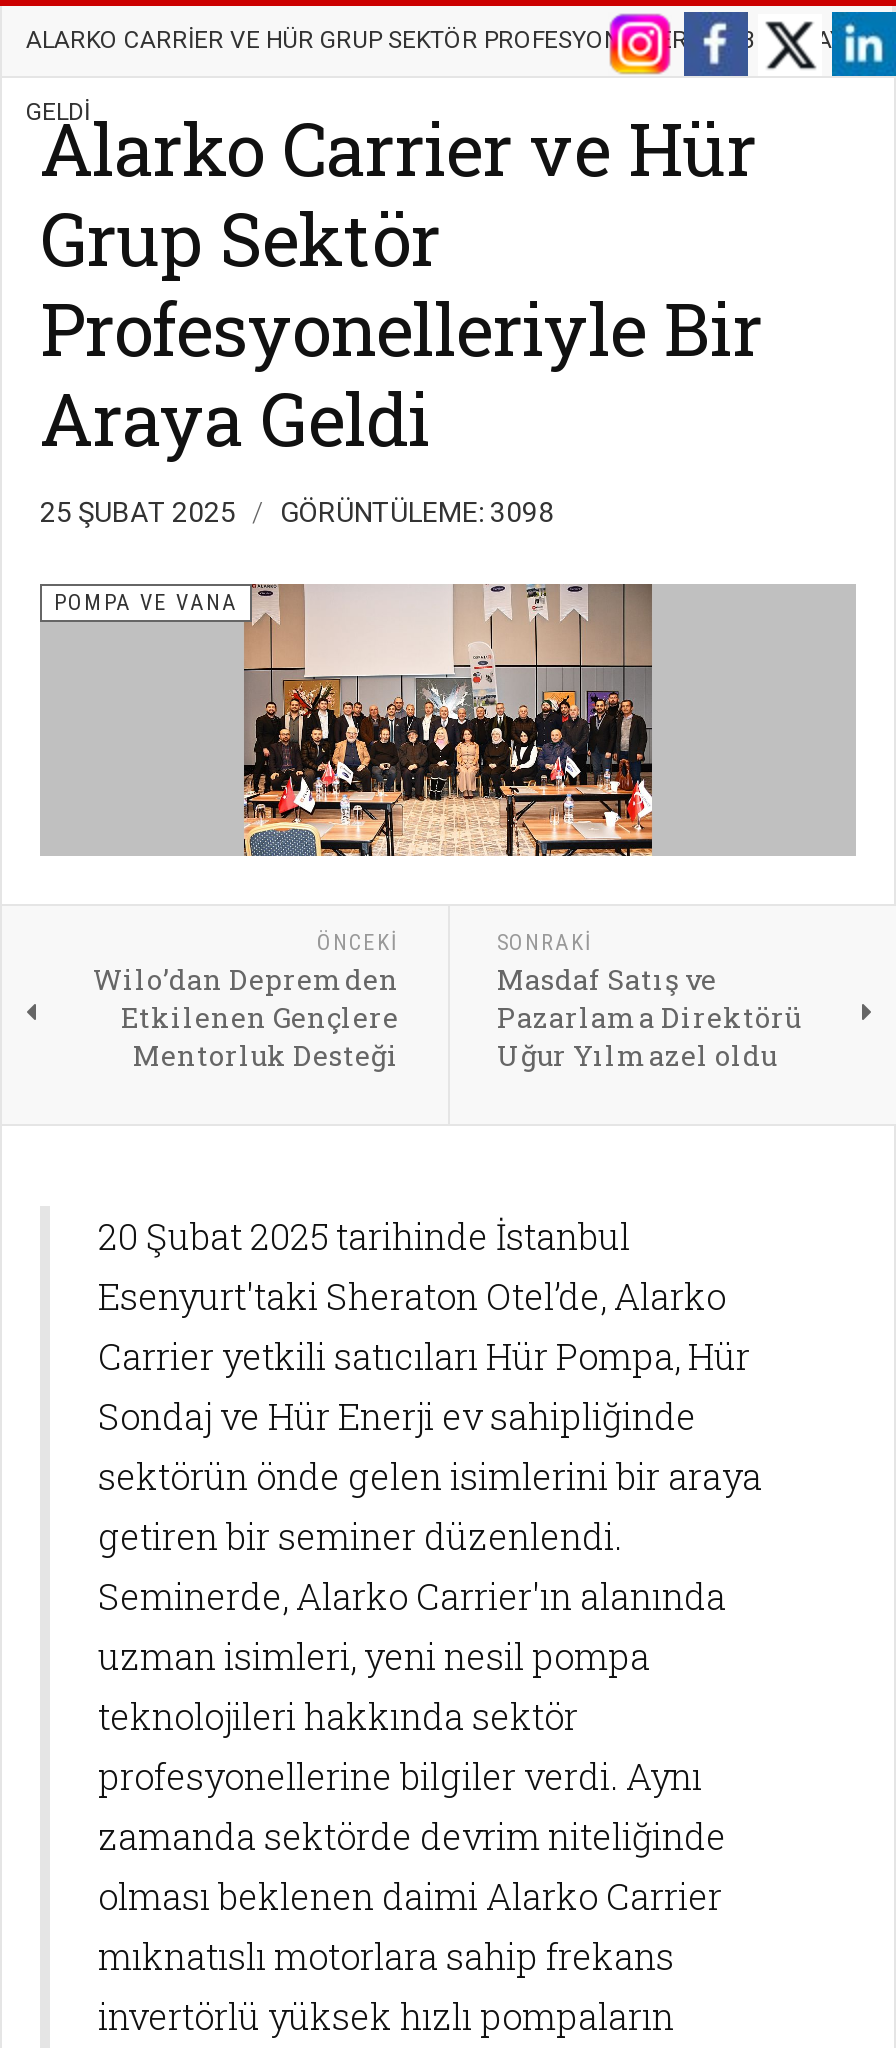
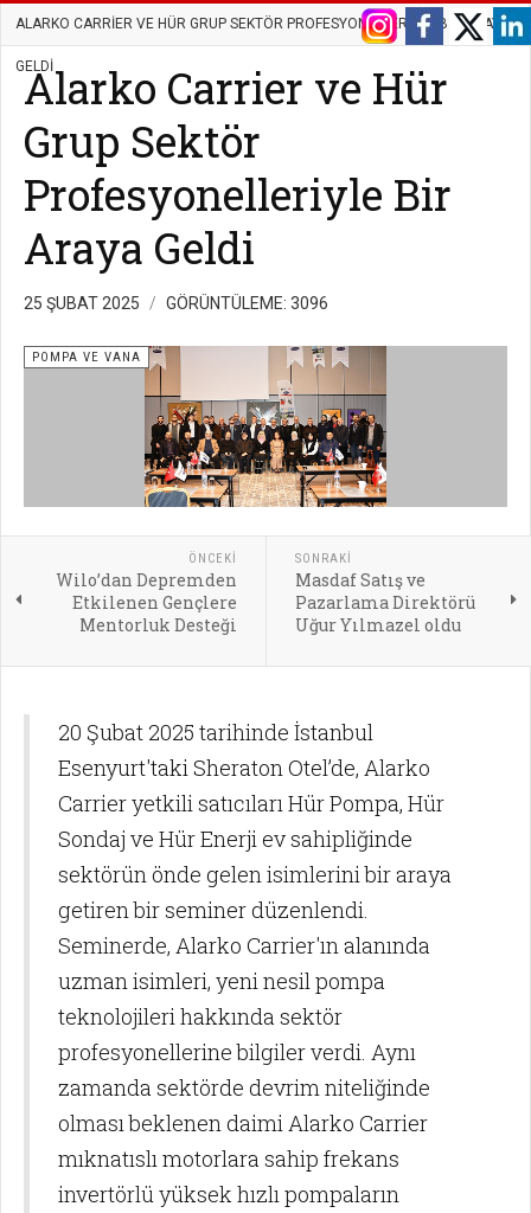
- 25 ŞUBAT 2025 GÖRÜNTÜLEME: 3098
+ 25 ŞUBAT 2025 GÖRÜNTÜLEME: 3096
